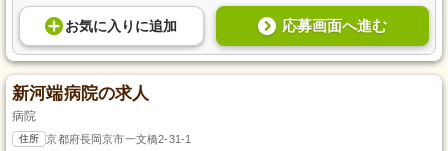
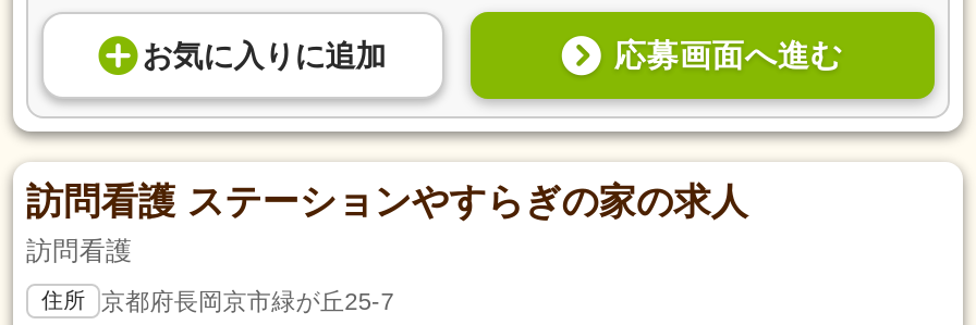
- 新河端病院の求人
- 病院
+ 訪問看護 ステーションやすらぎの家の求人
+ 訪問看護

- 京都府長岡京市一文橋2-31-1
+ 京都府長岡京市緑が丘25-7
